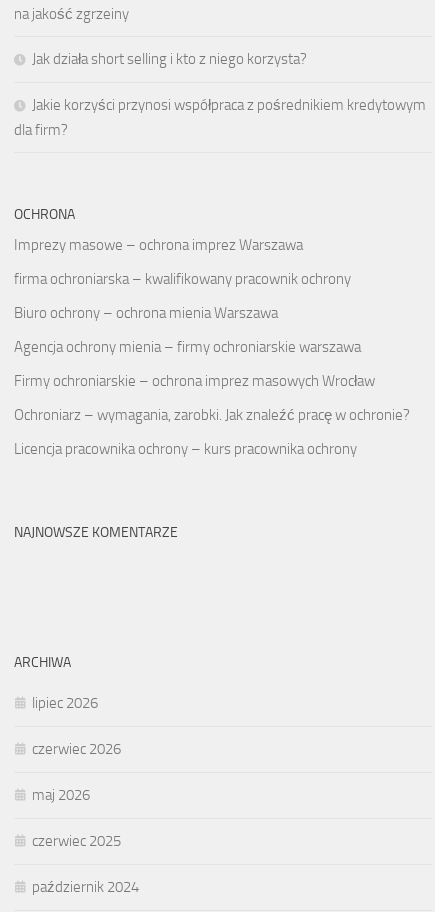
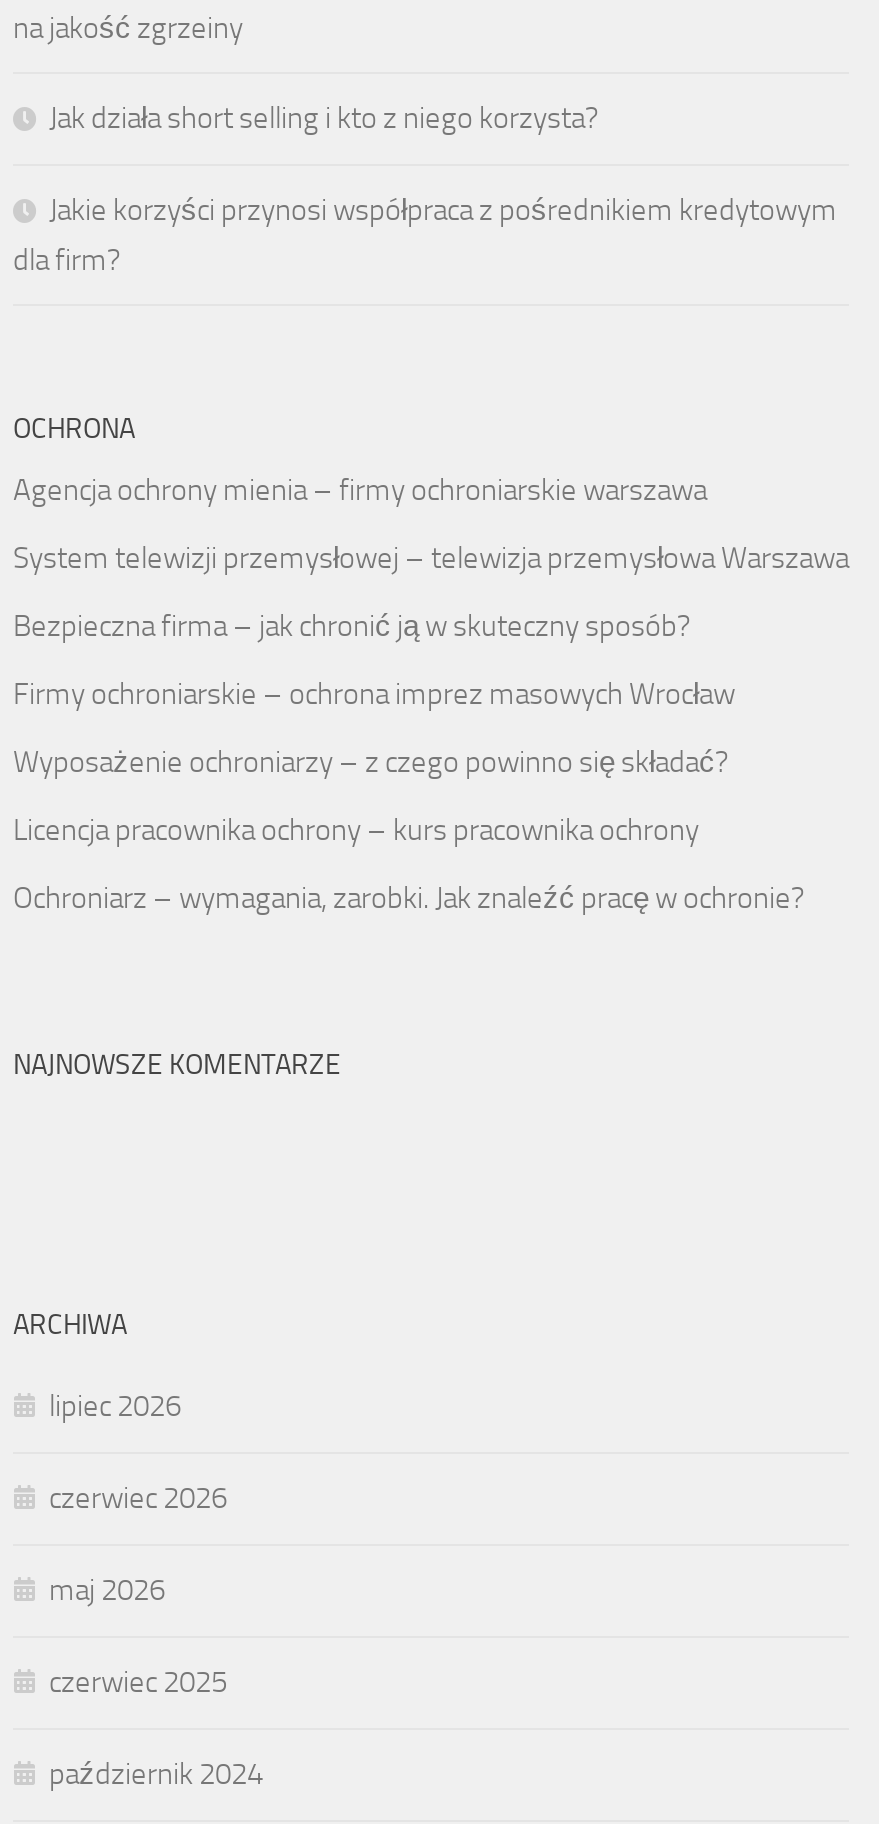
- Imprezy masowe – ochrona imprez Warszawa
- firma ochroniarska – kwalifikowany pracownik ochrony
- Biuro ochrony – ochrona mienia Warszawa

moved up: Agencja ochrony mienia – firmy ochroniarskie warszawa

+ System telewizji przemysłowej – telewizja przemysłowa Warszawa
+ Bezpieczna firma – jak chronić ją w skuteczny sposób?

moved up: Firmy ochroniarskie – ochrona imprez masowych Wrocław

+ Wyposażenie ochroniarzy – z czego powinno się składać?

moved down: Ochroniarz – wymagania, zarobki. Jak znaleźć pracę w ochronie?

moved up: Licencja pracownika ochrony – kurs pracownika ochrony
